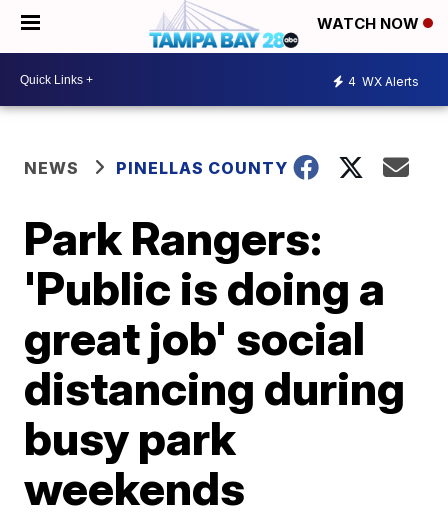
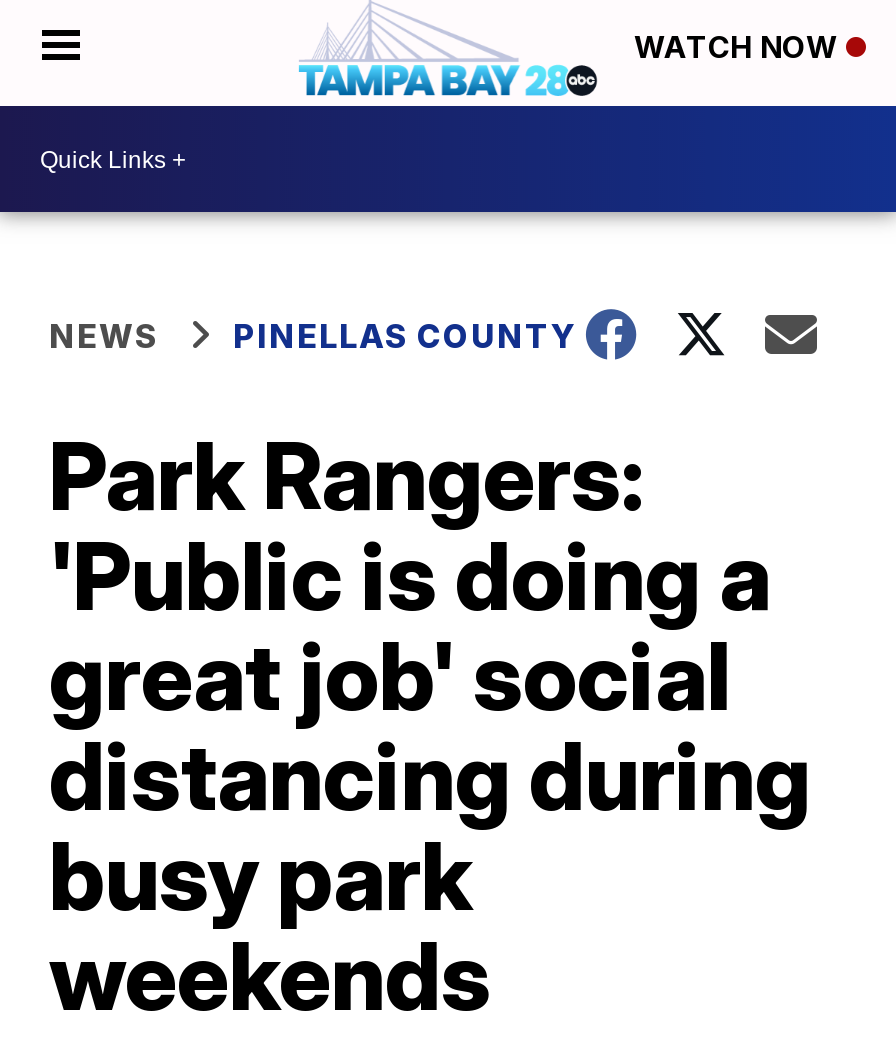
- 4 WX Alerts
